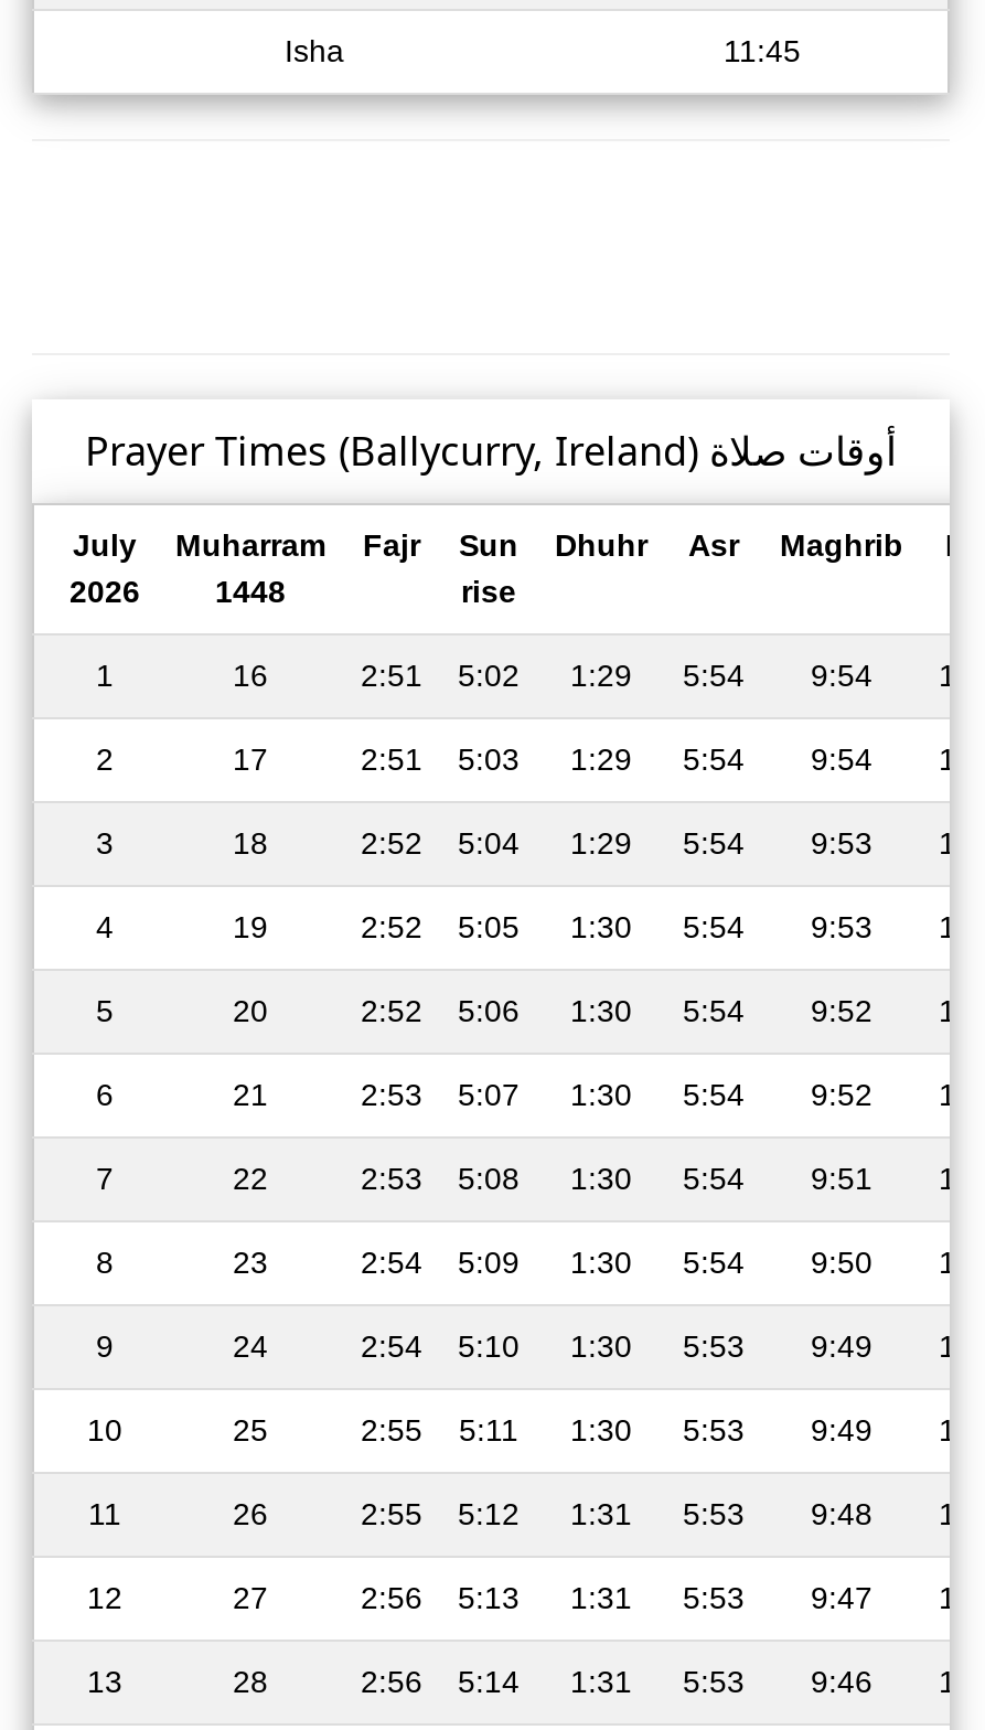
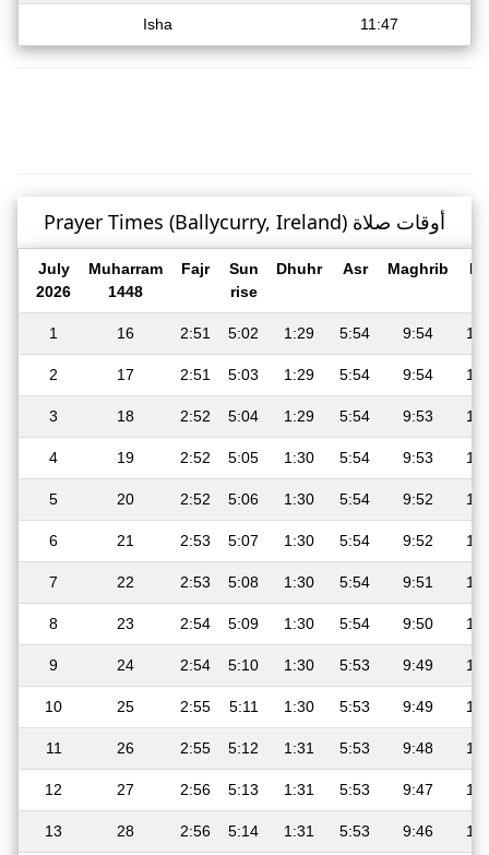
- 11:45
+ 11:47
